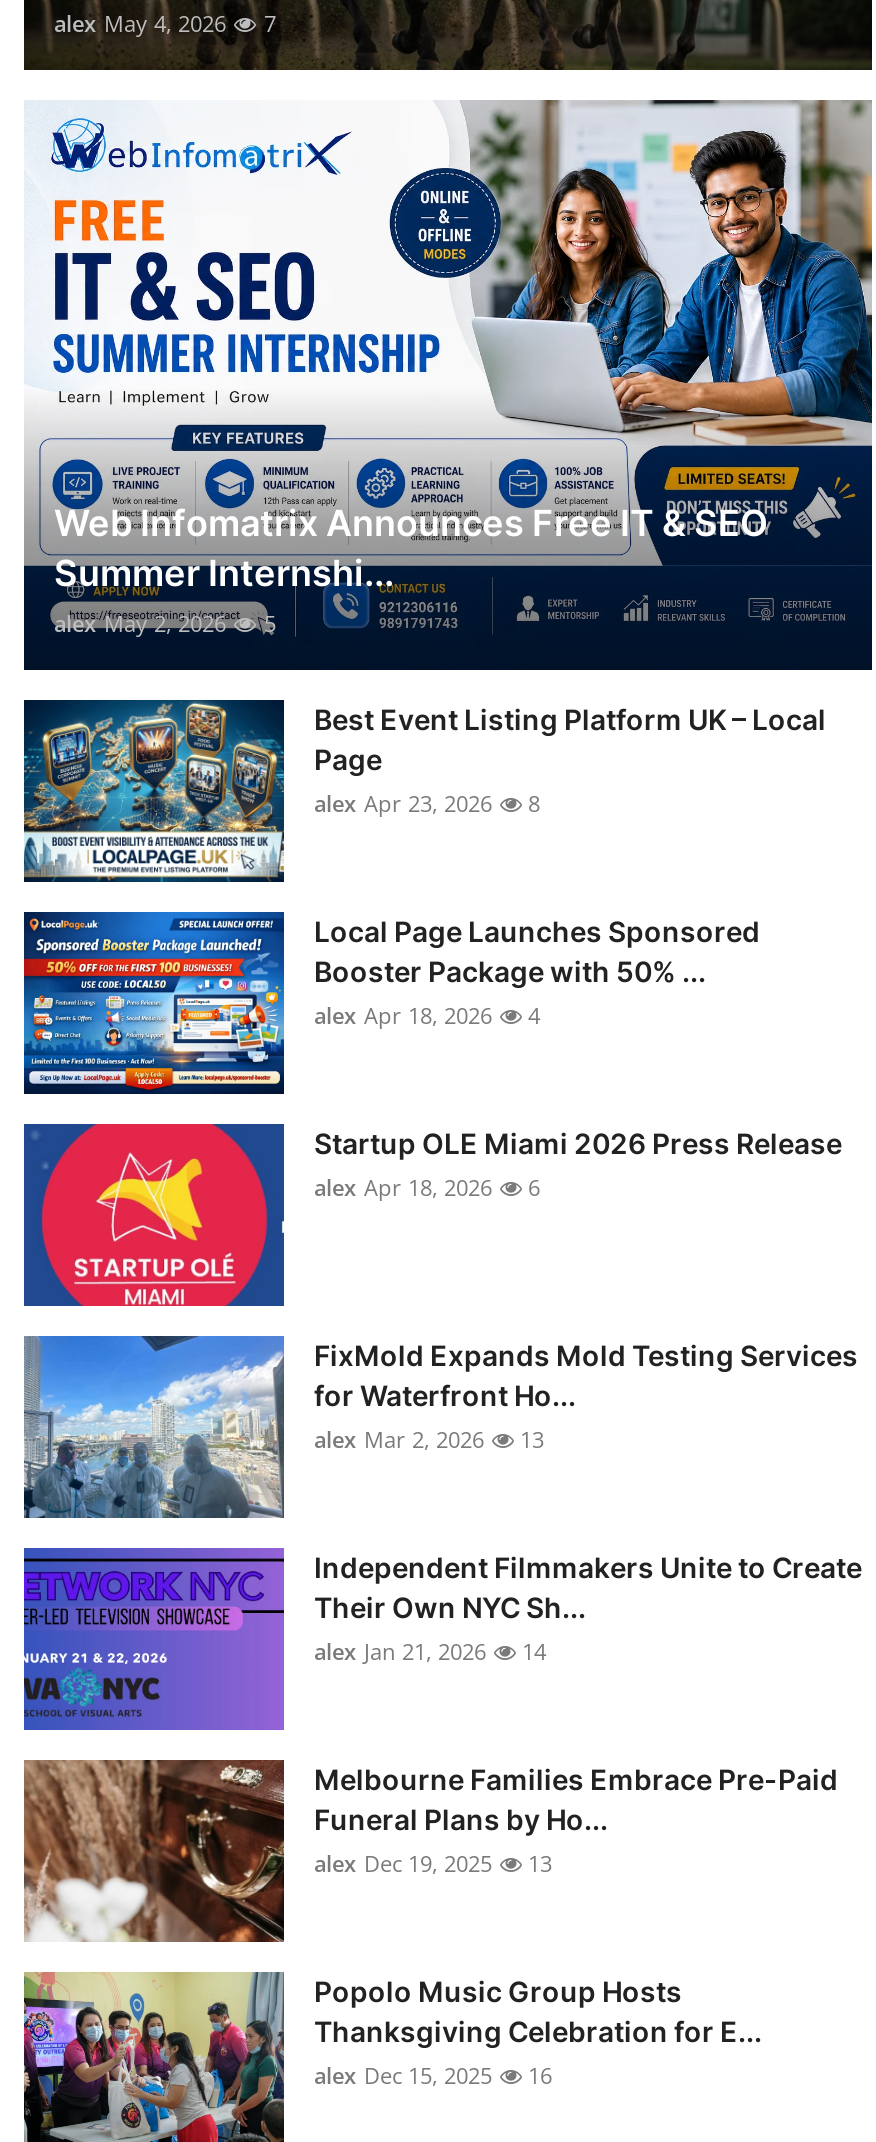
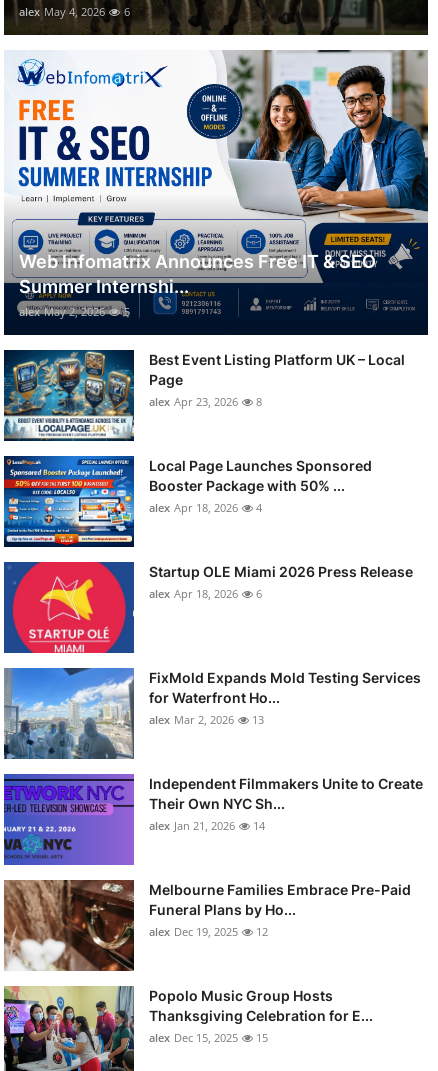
- alex May 4, 2026 7
+ alex May 4, 2026 6

- alex Dec 19, 2025 13
+ alex Dec 19, 2025 12

- alex Dec 15, 2025 16
+ alex Dec 15, 2025 15
